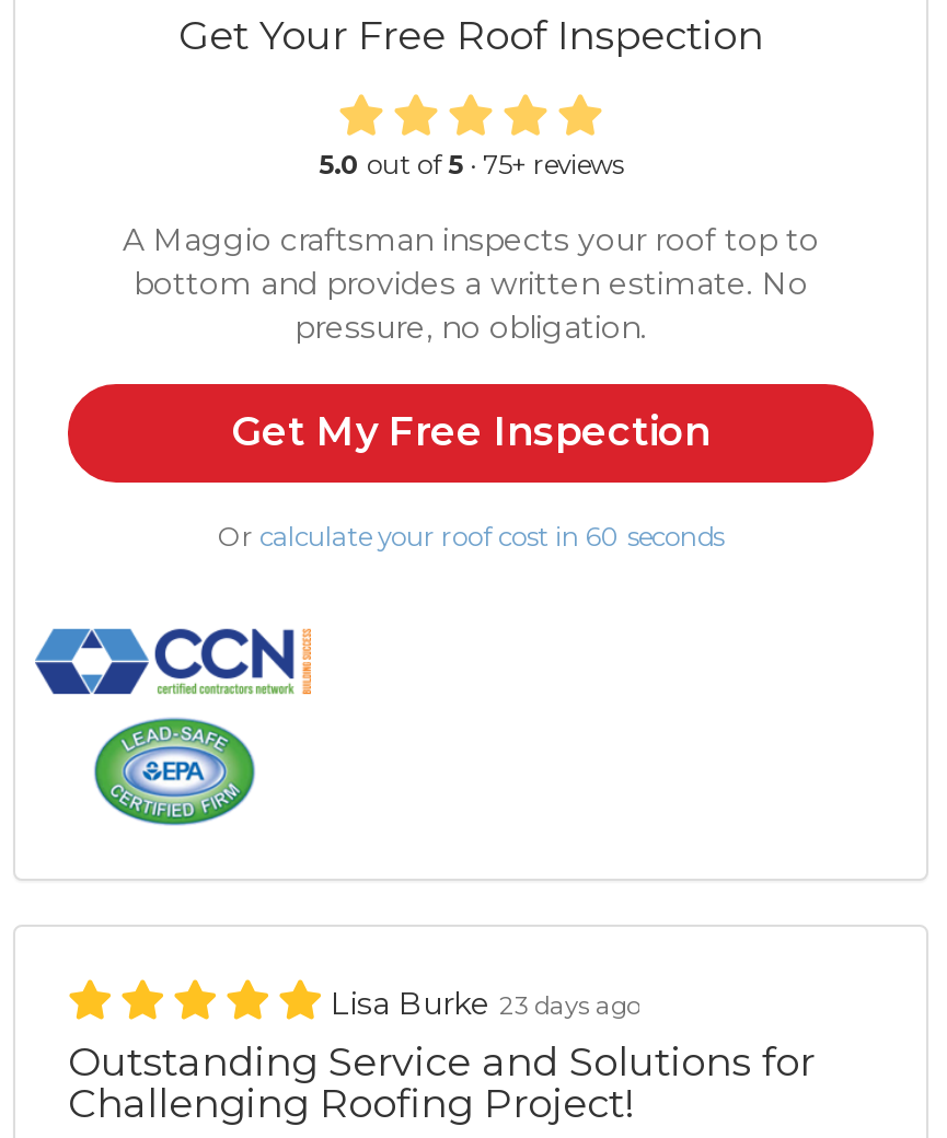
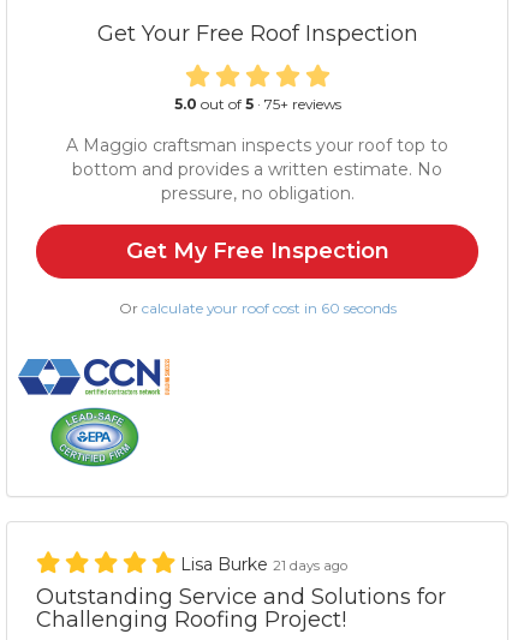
- Lisa Burke 23 days ago
+ Lisa Burke 21 days ago
